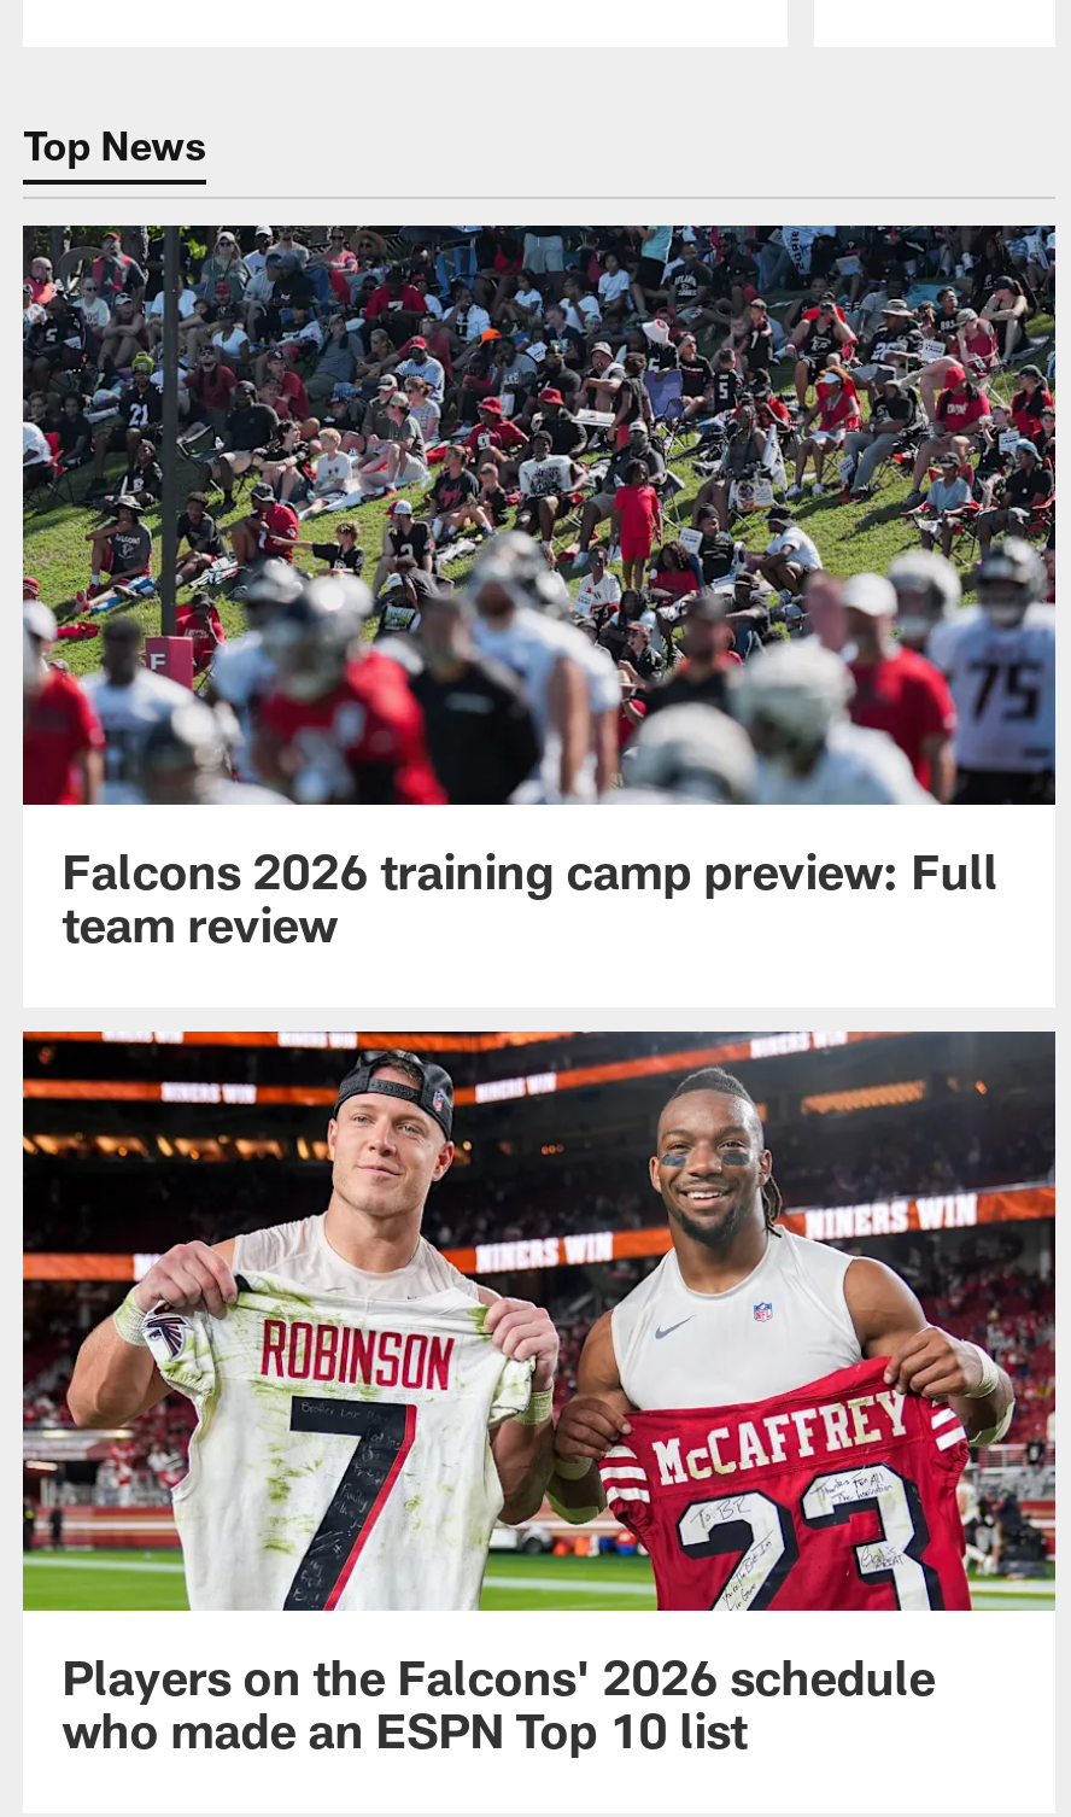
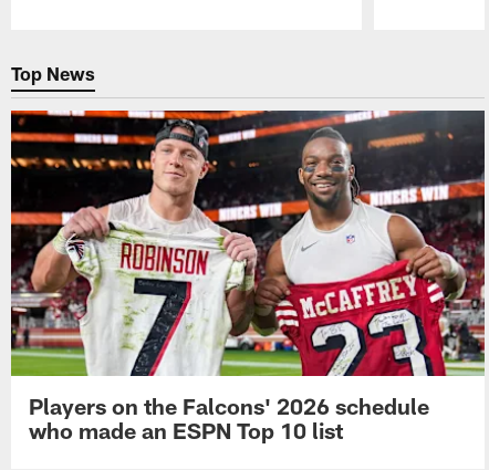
- [image]
- Falcons 2026 training camp preview: Full
- team review
